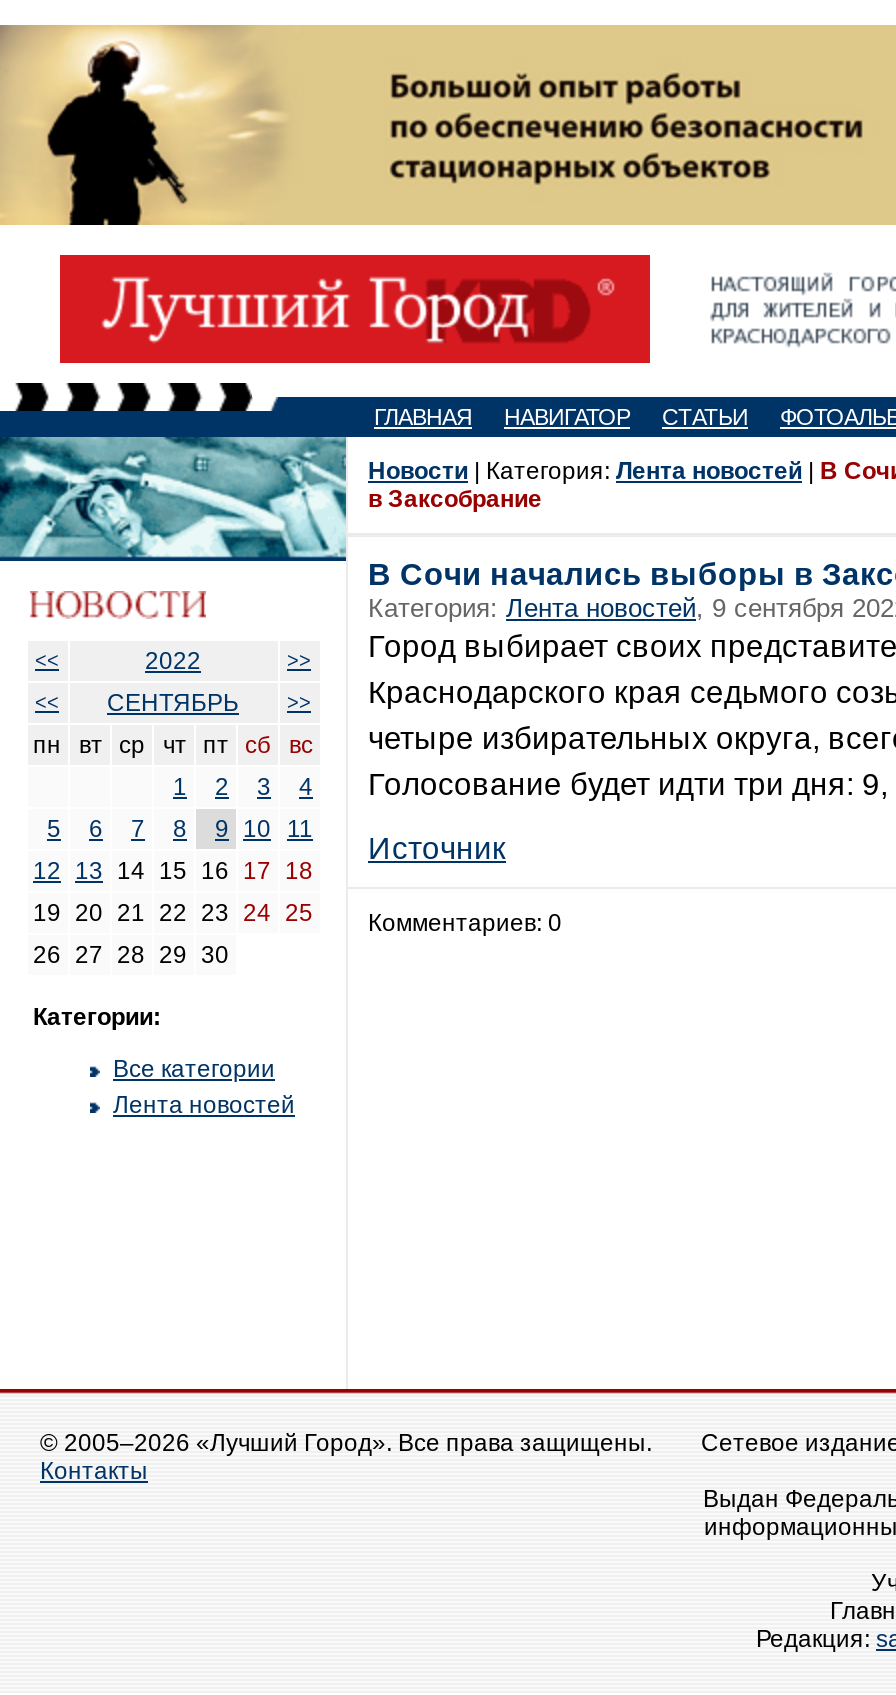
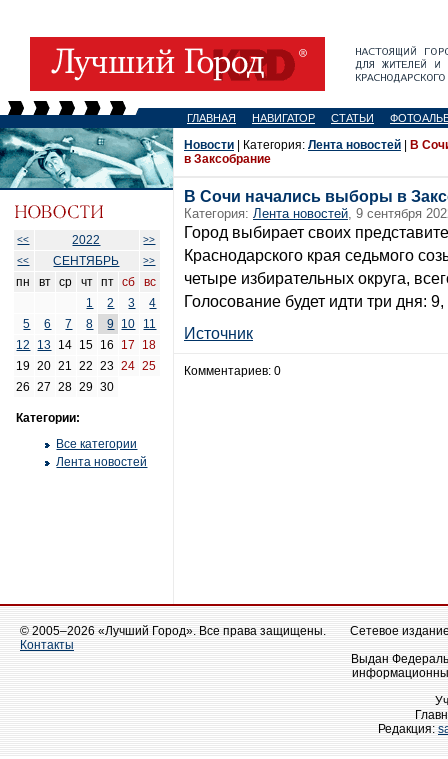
- [image]
